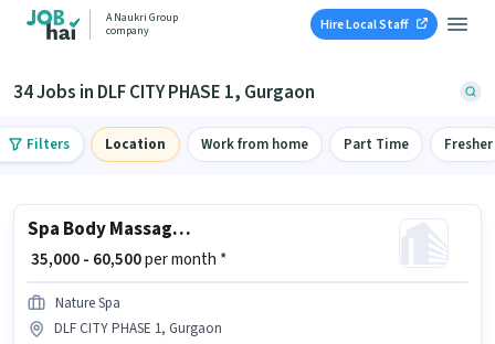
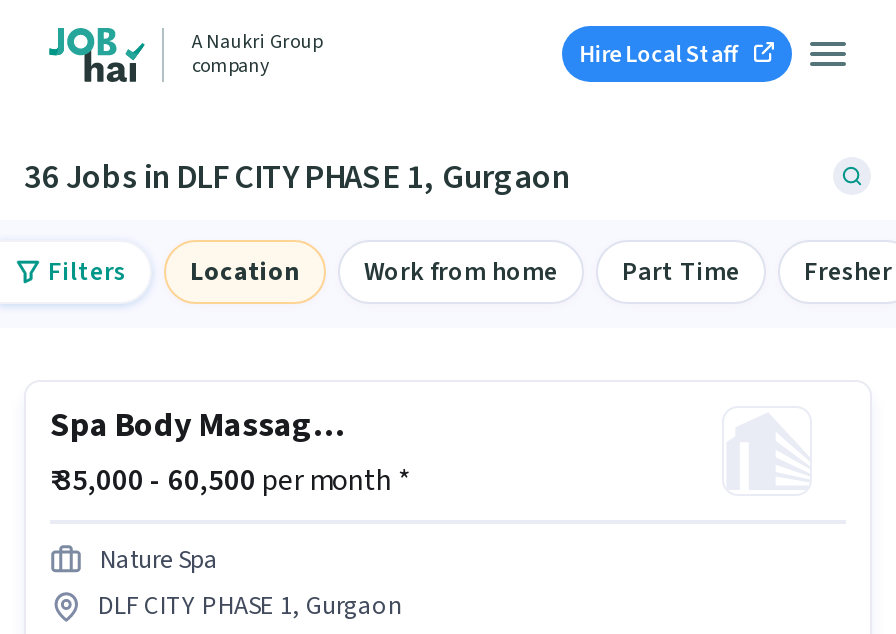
- 34 Jobs in DLF CITY PHASE 1, Gurgaon
+ 36 Jobs in DLF CITY PHASE 1, Gurgaon
